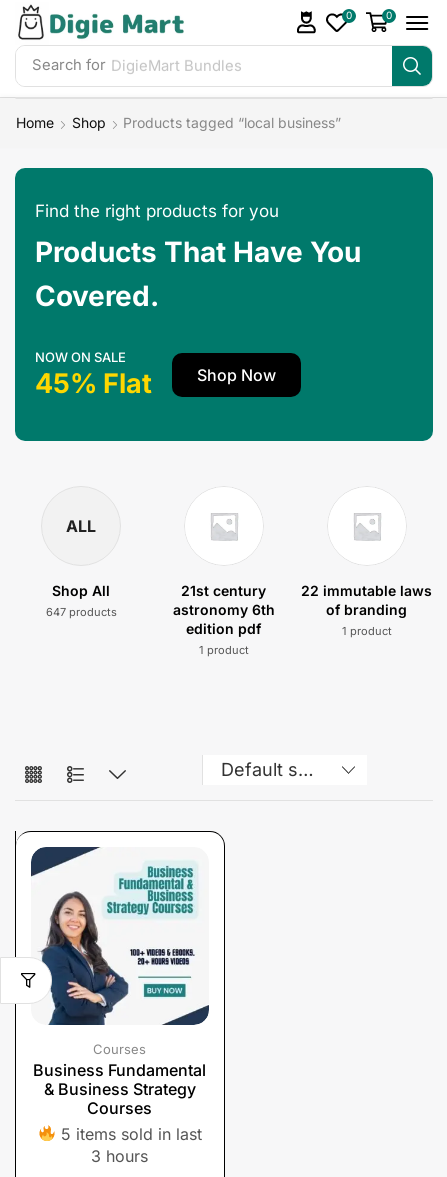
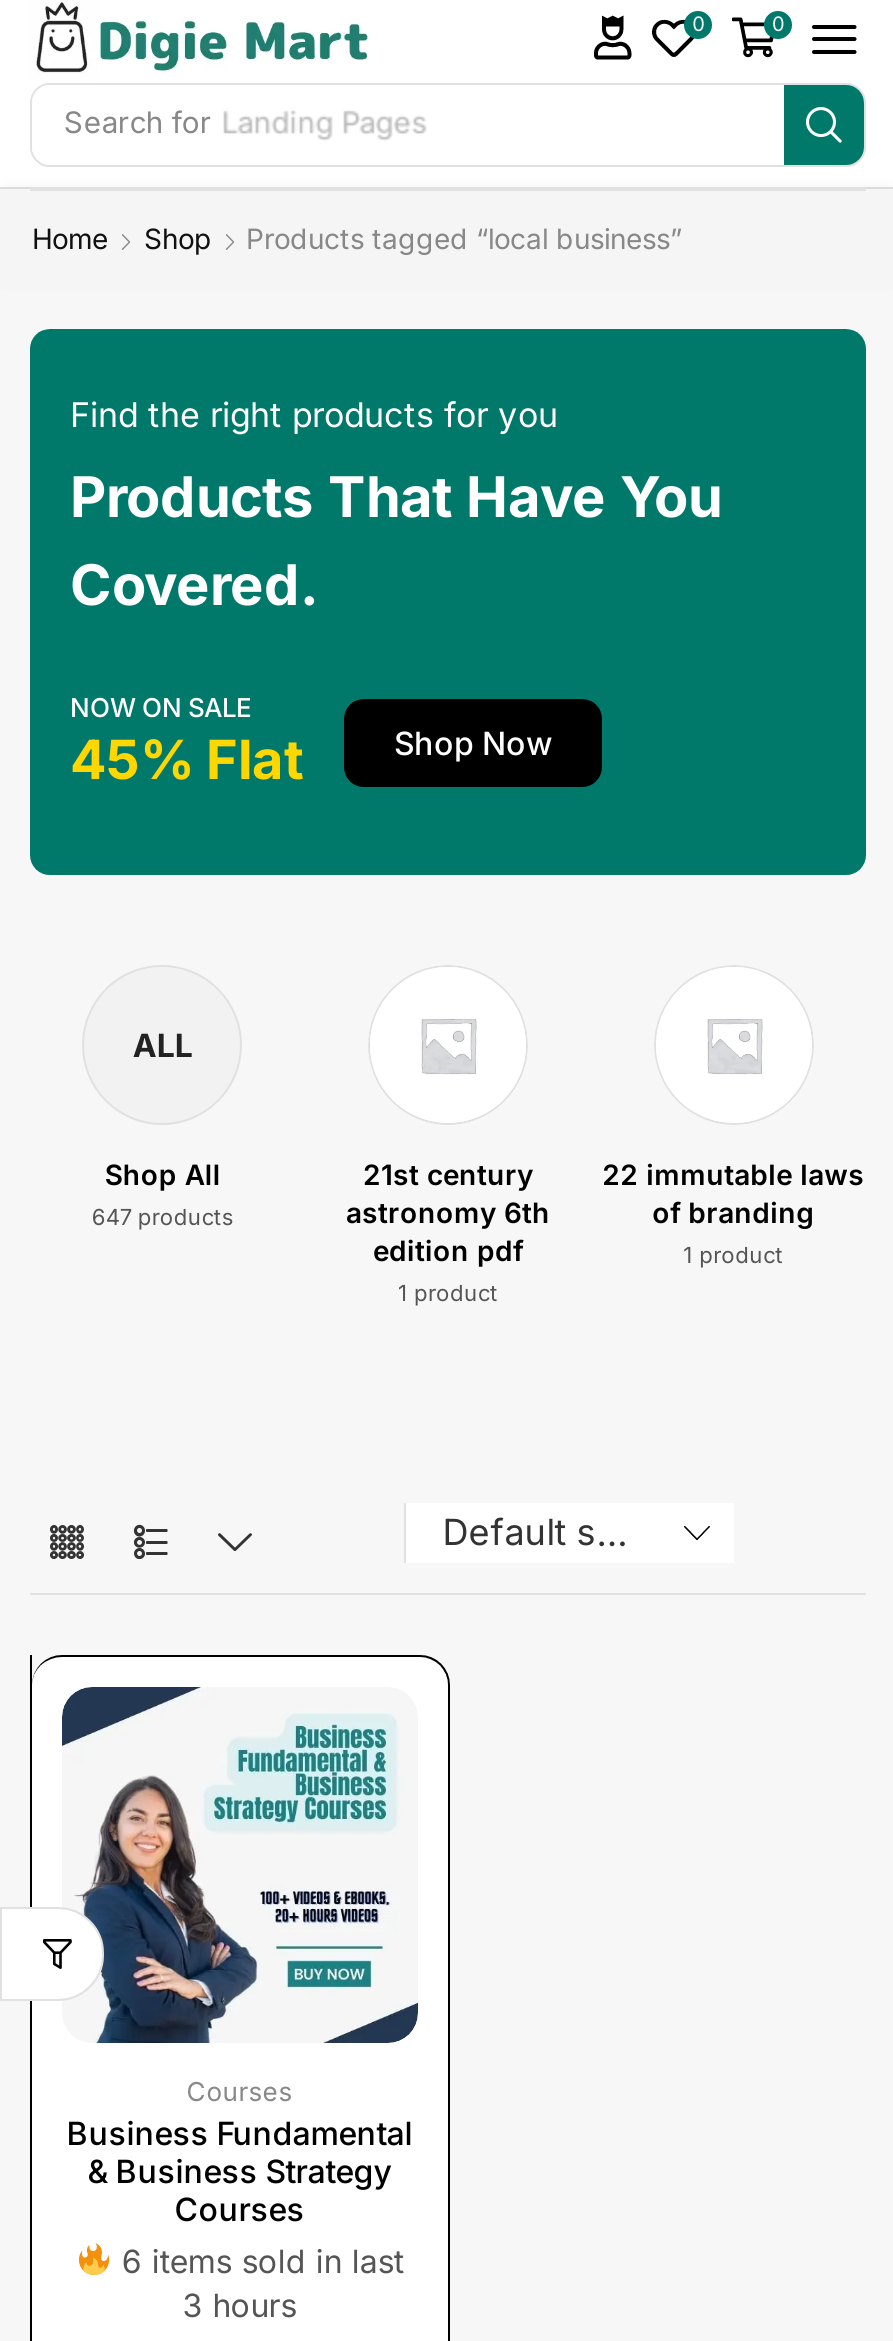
- Search for
+ Search for Landing Pages

- 5 items sold in last
+ 6 items sold in last
